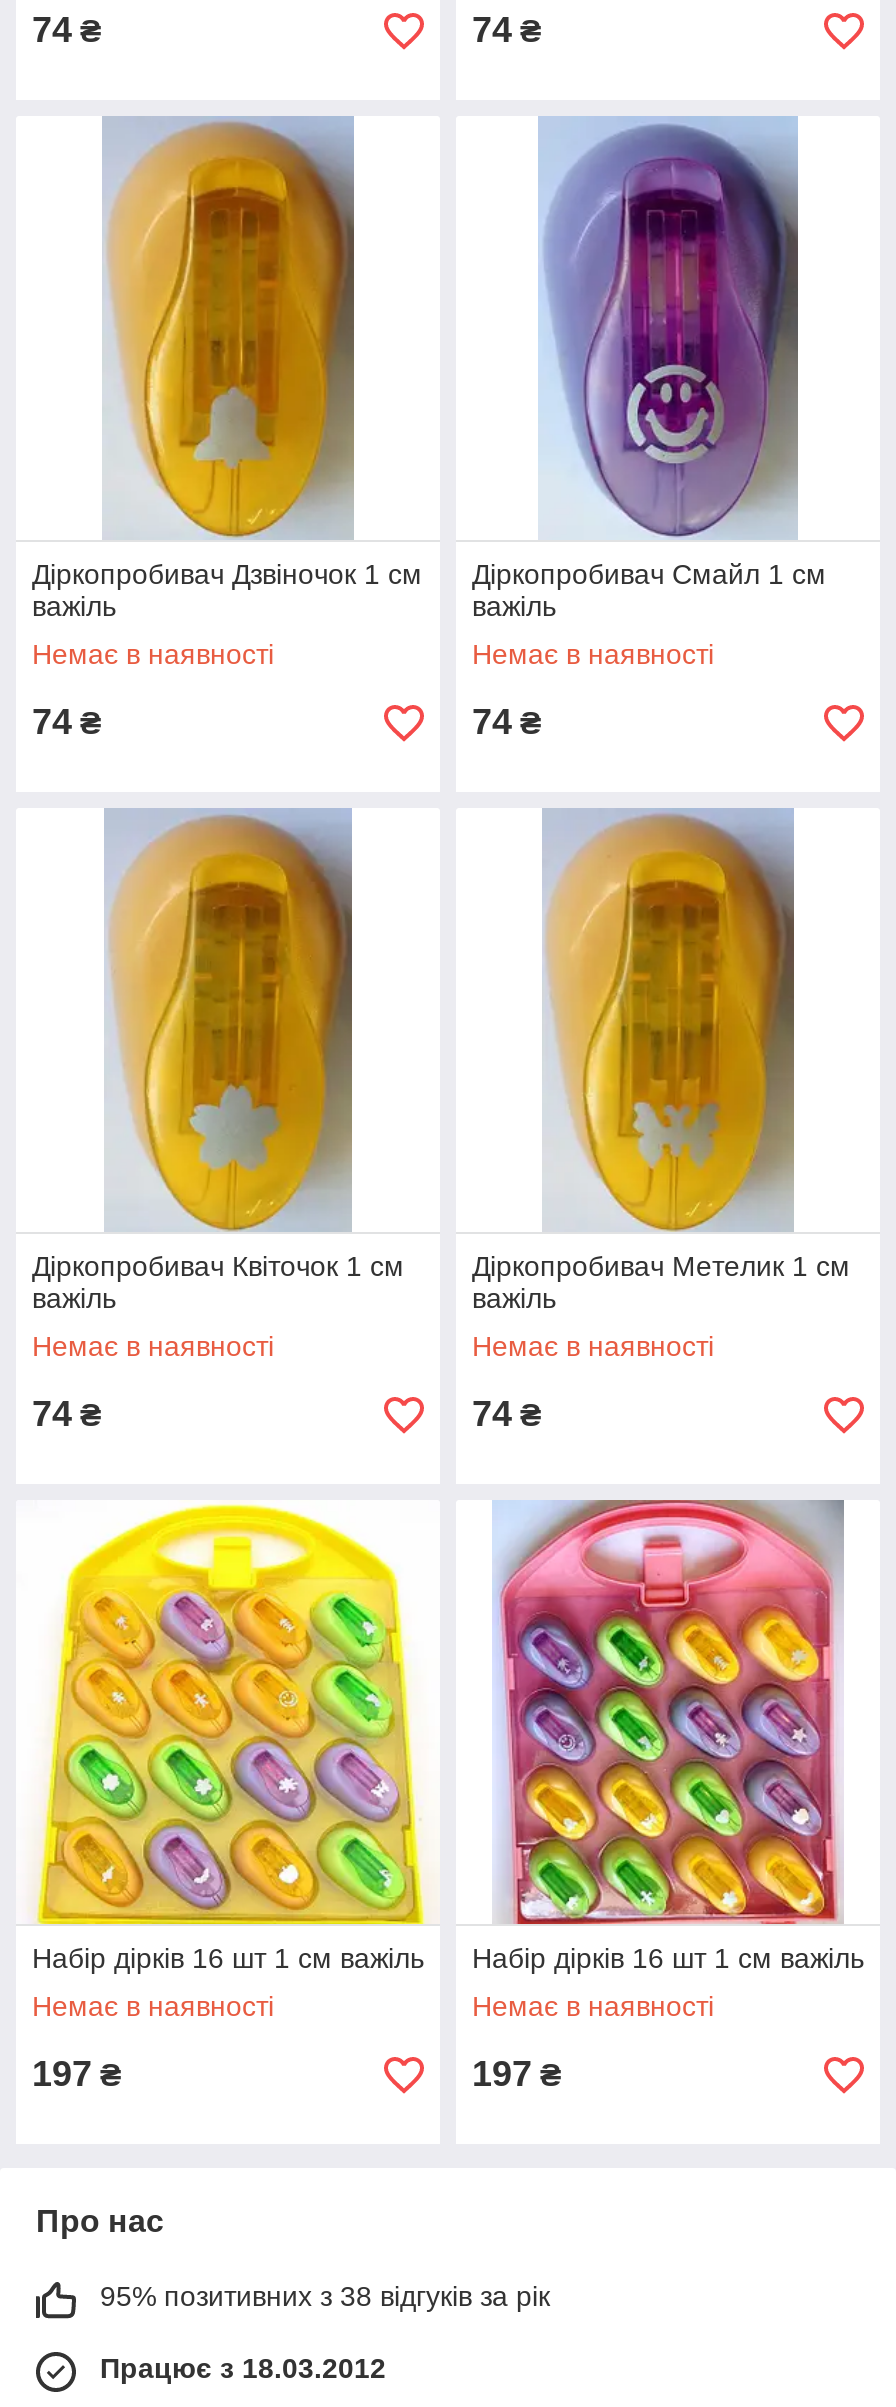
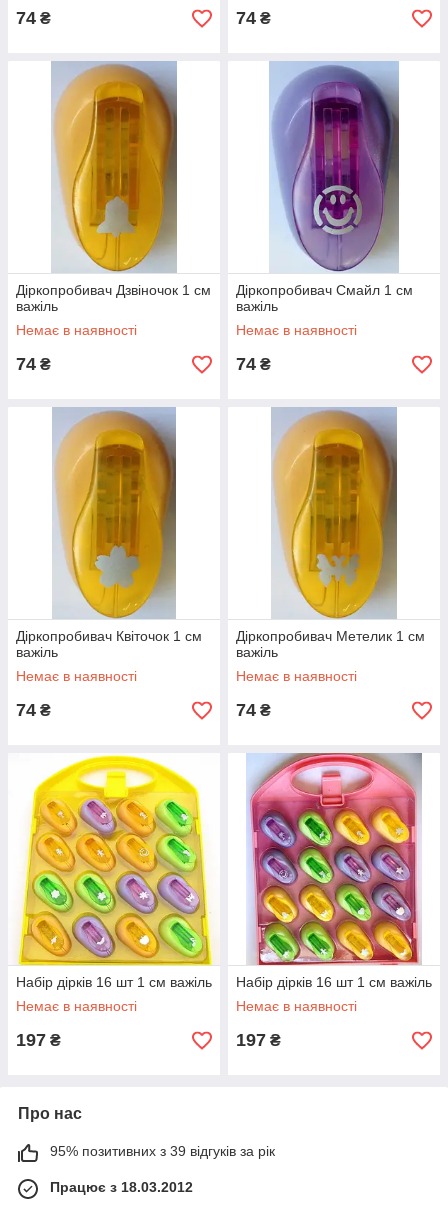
- 95% позитивних з 38 відгуків за рік
+ 95% позитивних з 39 відгуків за рік
